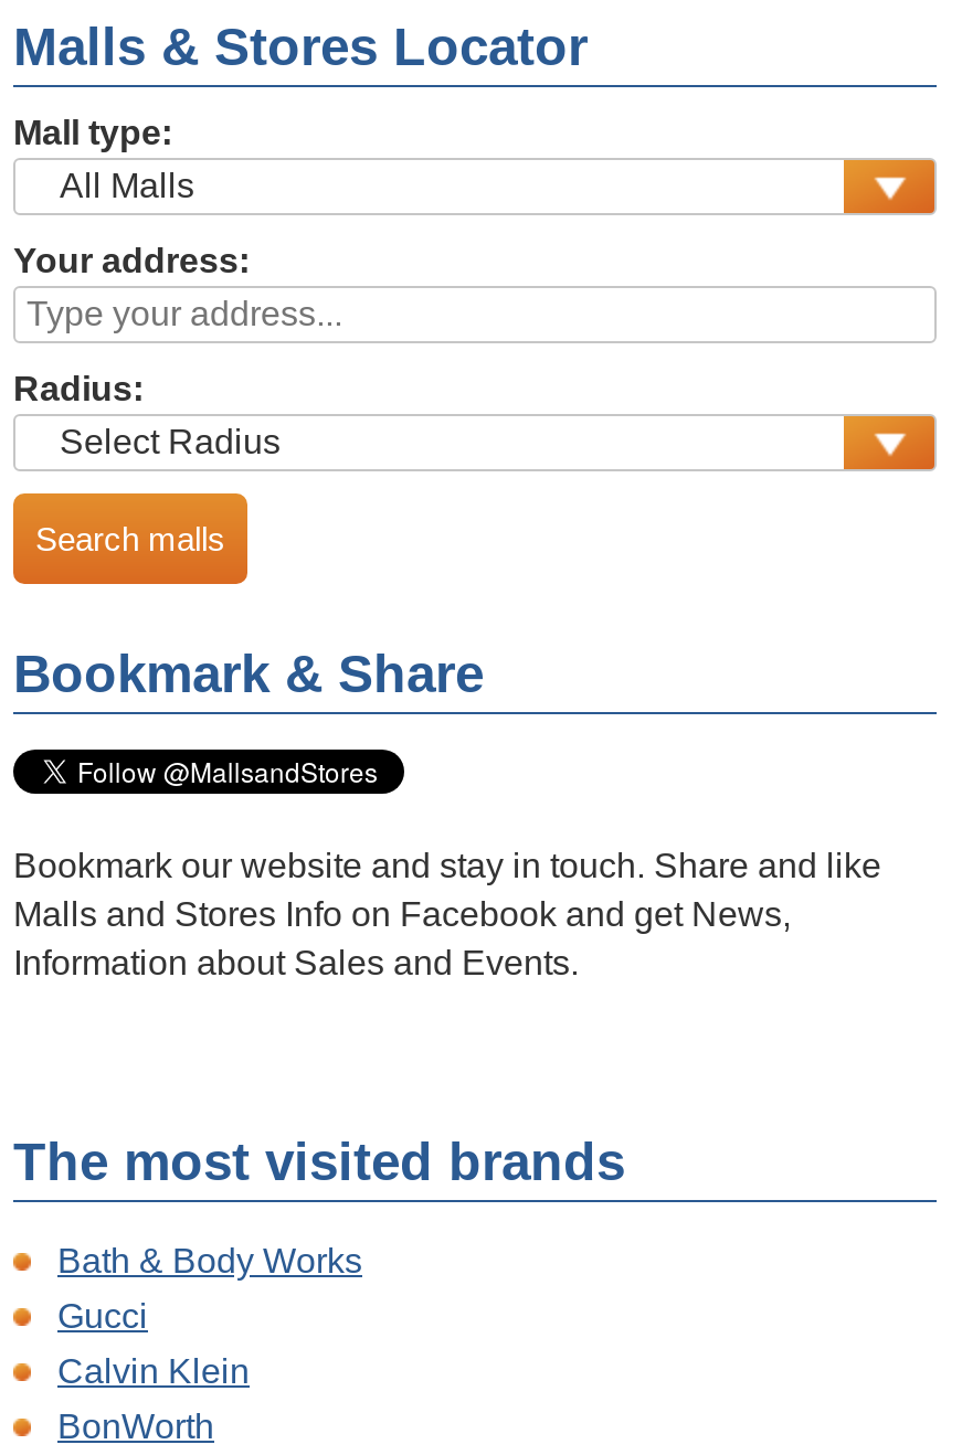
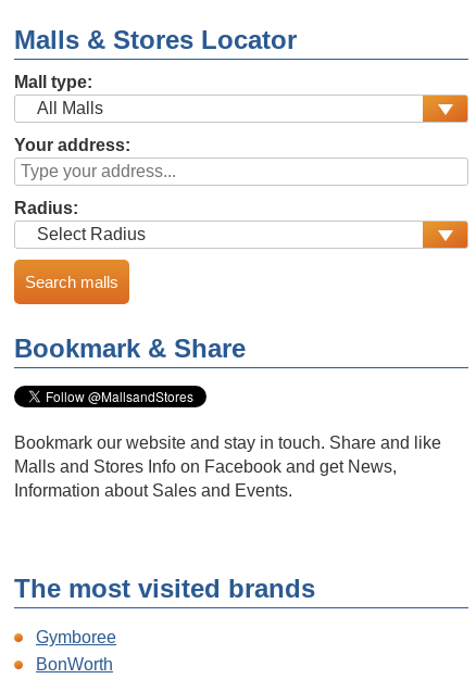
- Bath & Body Works
- Gucci
- Calvin Klein
+ Gymboree
